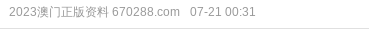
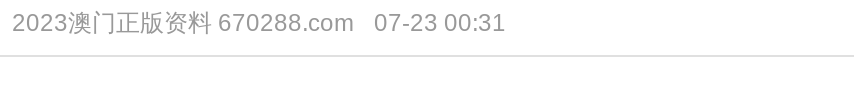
- 2023澳门正版资料 670288.com 07-21 00:31
+ 2023澳门正版资料 670288.com 07-23 00:31
